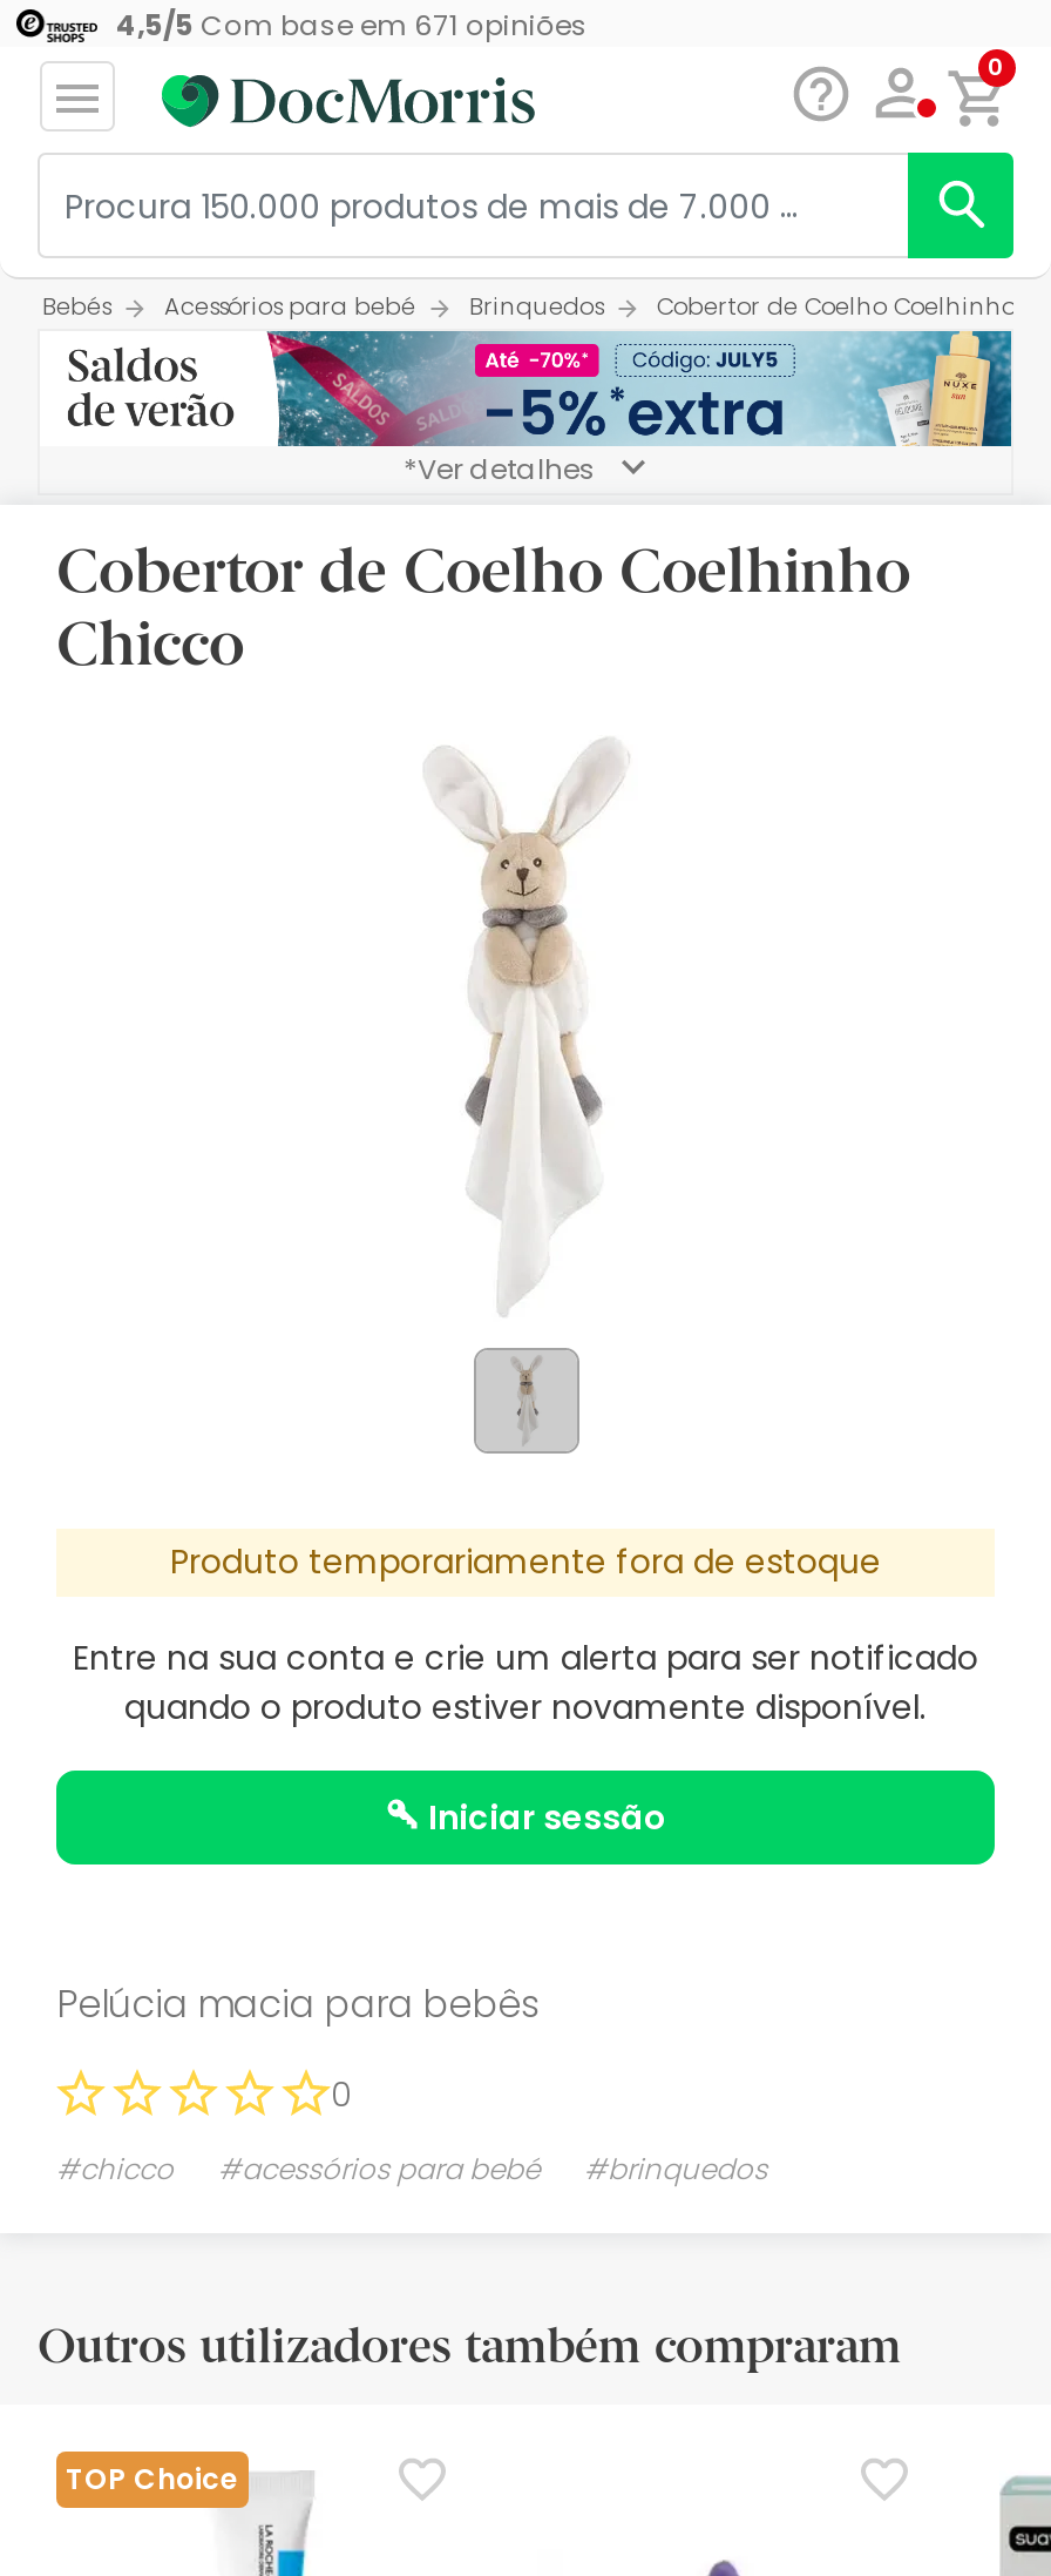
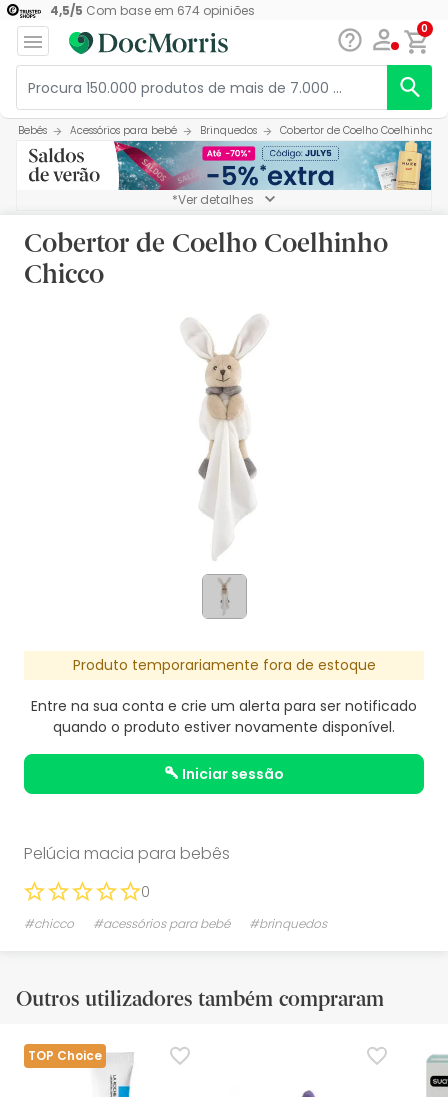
- 4,5/5 Com base em 671 opiniões
+ 4,5/5 Com base em 674 opiniões
